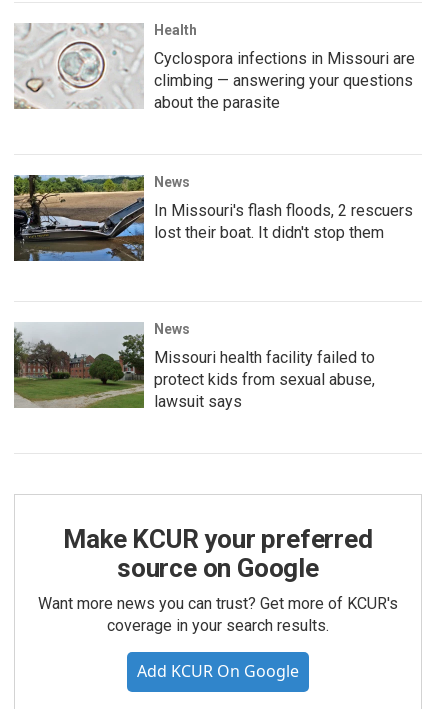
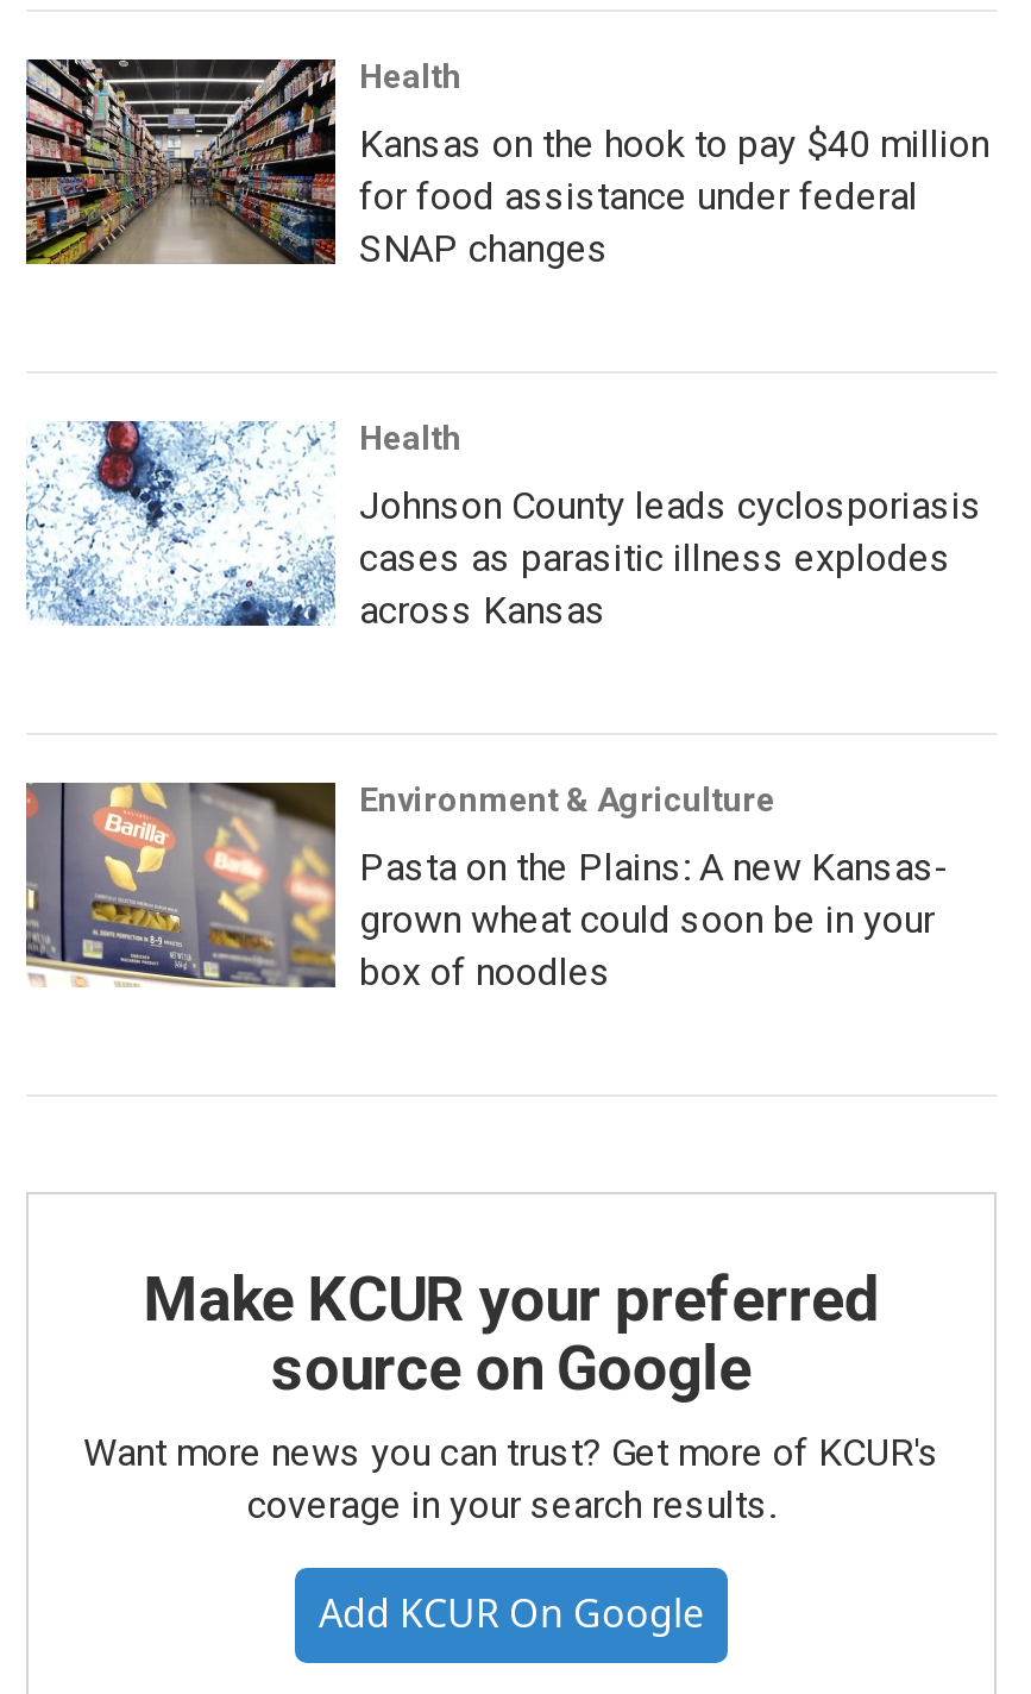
- [image]
- Cyclospora infections in Missouri are
- climbing — answering your questions
- about the parasite
+ [image]
+ Kansas on the hook to pay $40 million
+ for food assistance under federal
+ SNAP changes

- [image]
- News
+ [image]
+ Health

- In Missouri's flash floods, 2 rescuers
- lost their boat. It didn't stop them
+ Johnson County leads cyclosporiasis
+ cases as parasitic illness explodes
+ across Kansas

- [image]
- News
+ [image]
+ Environment & Agriculture

- Missouri health facility failed to
- protect kids from sexual abuse,
- lawsuit says
+ Pasta on the Plains: A new Kansas-
+ grown wheat could soon be in your
+ box of noodles
